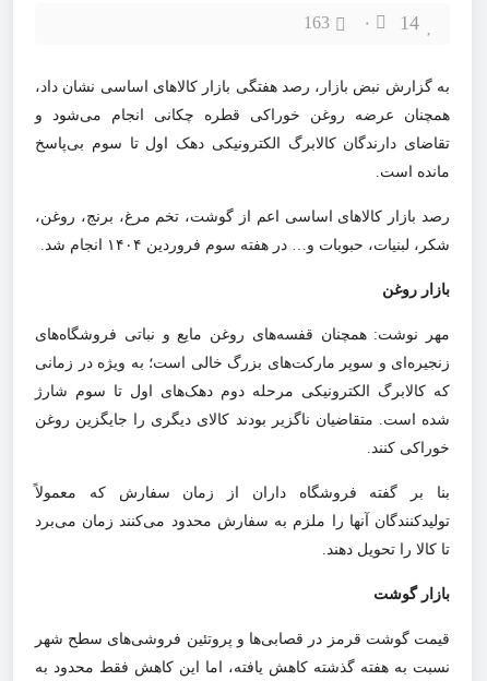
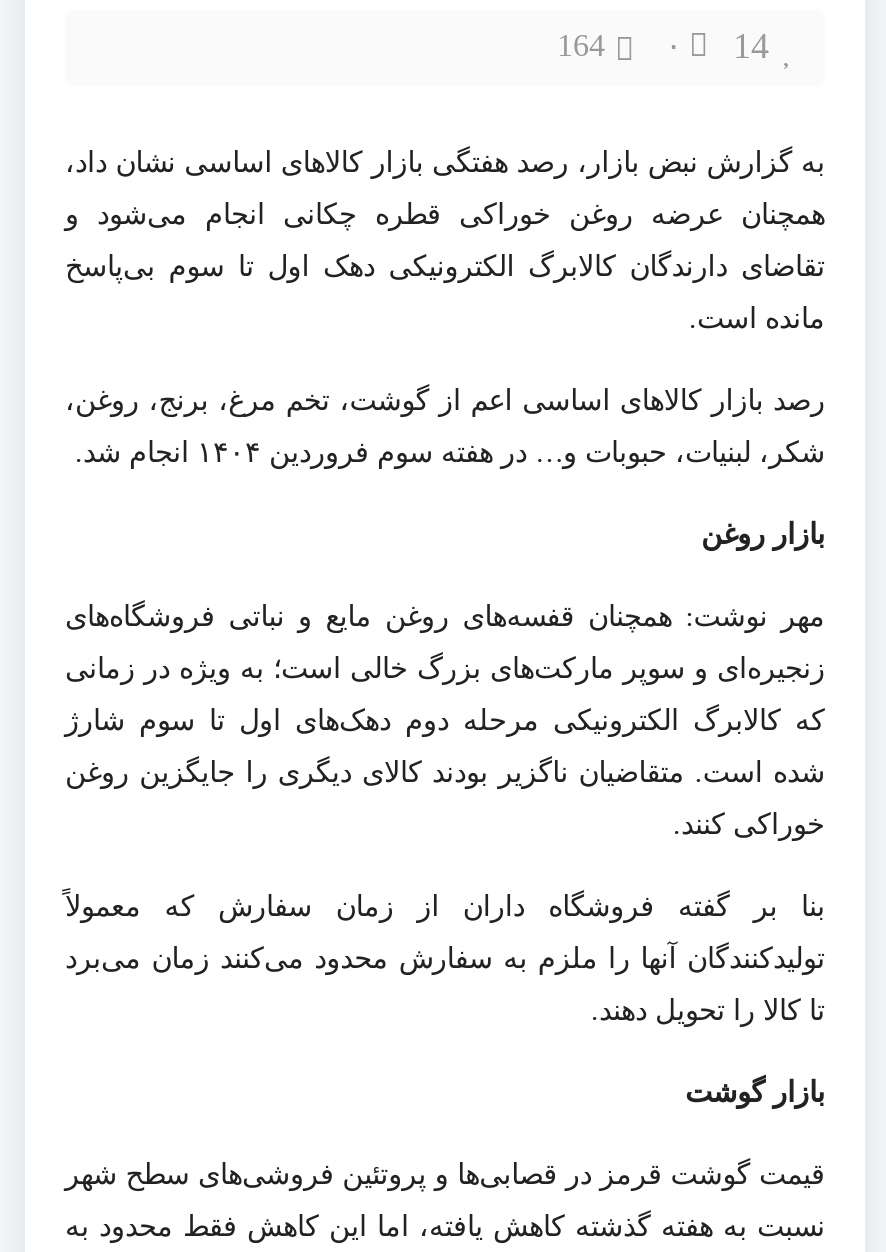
- 163
+ 164
